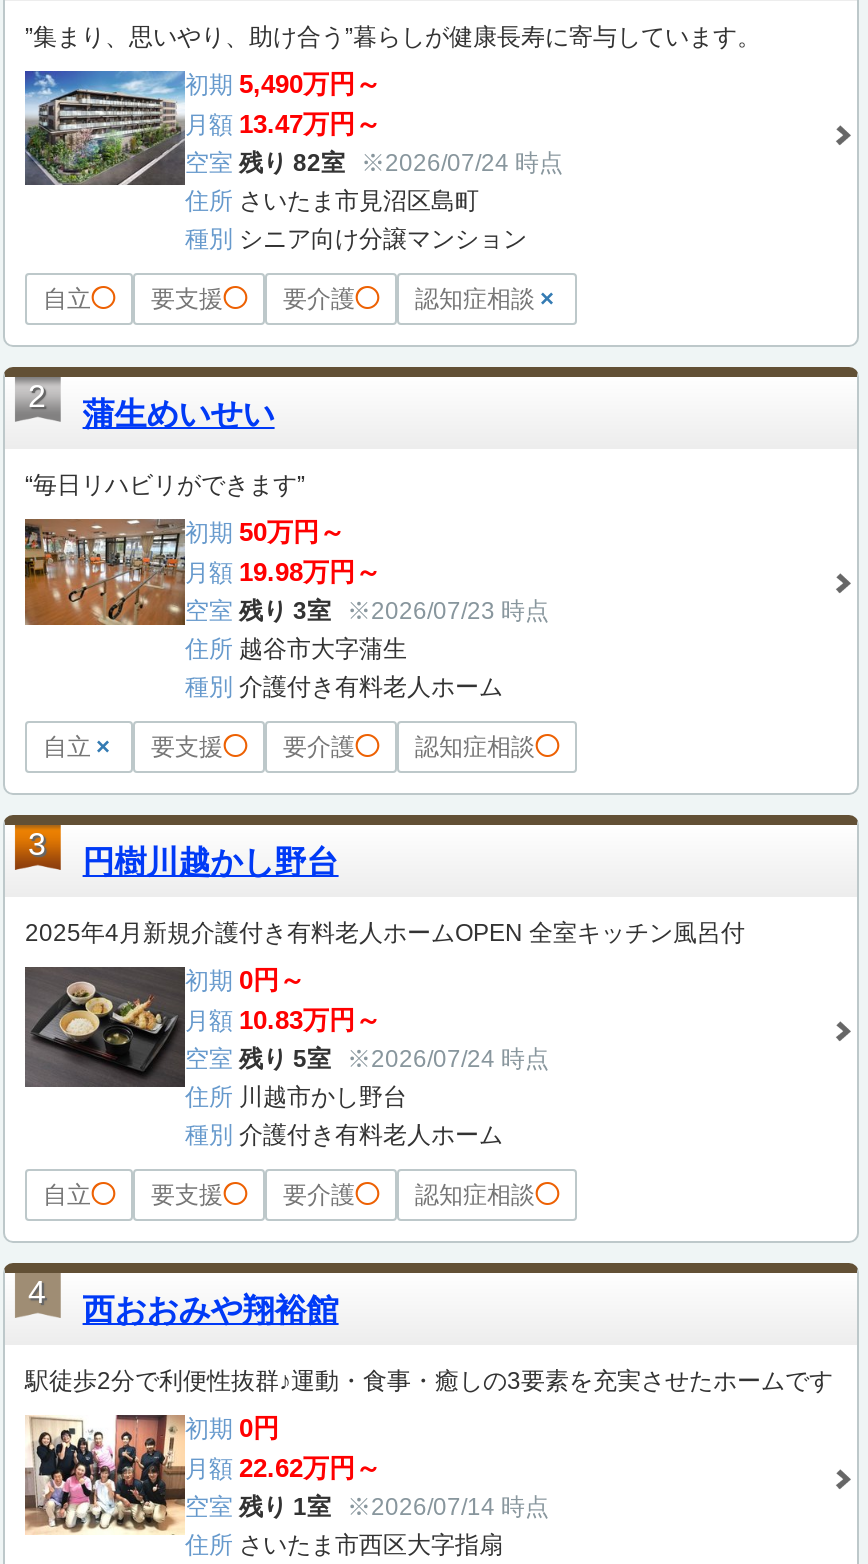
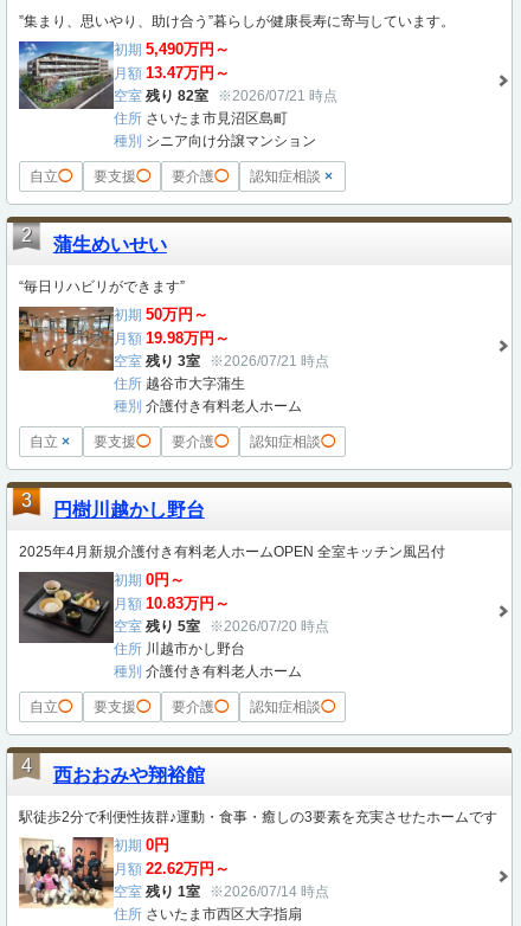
- 空室 残り 82室 ※2026/07/24 時点
+ 空室 残り 82室 ※2026/07/21 時点

- 空室 残り 3室 ※2026/07/23 時点
+ 空室 残り 3室 ※2026/07/21 時点

- 空室 残り 5室 ※2026/07/24 時点
+ 空室 残り 5室 ※2026/07/20 時点
